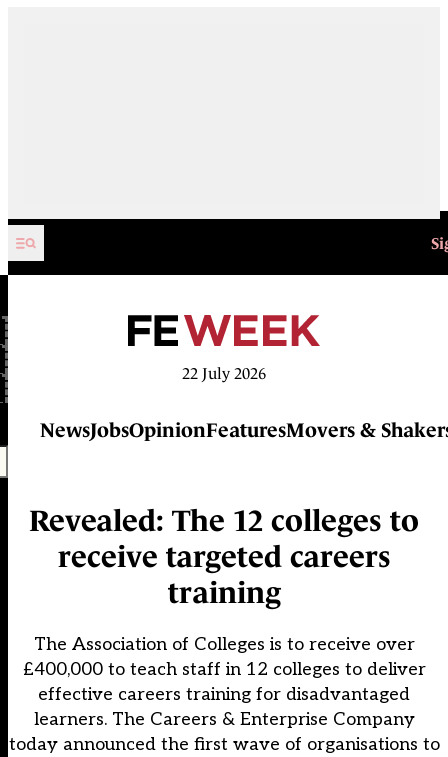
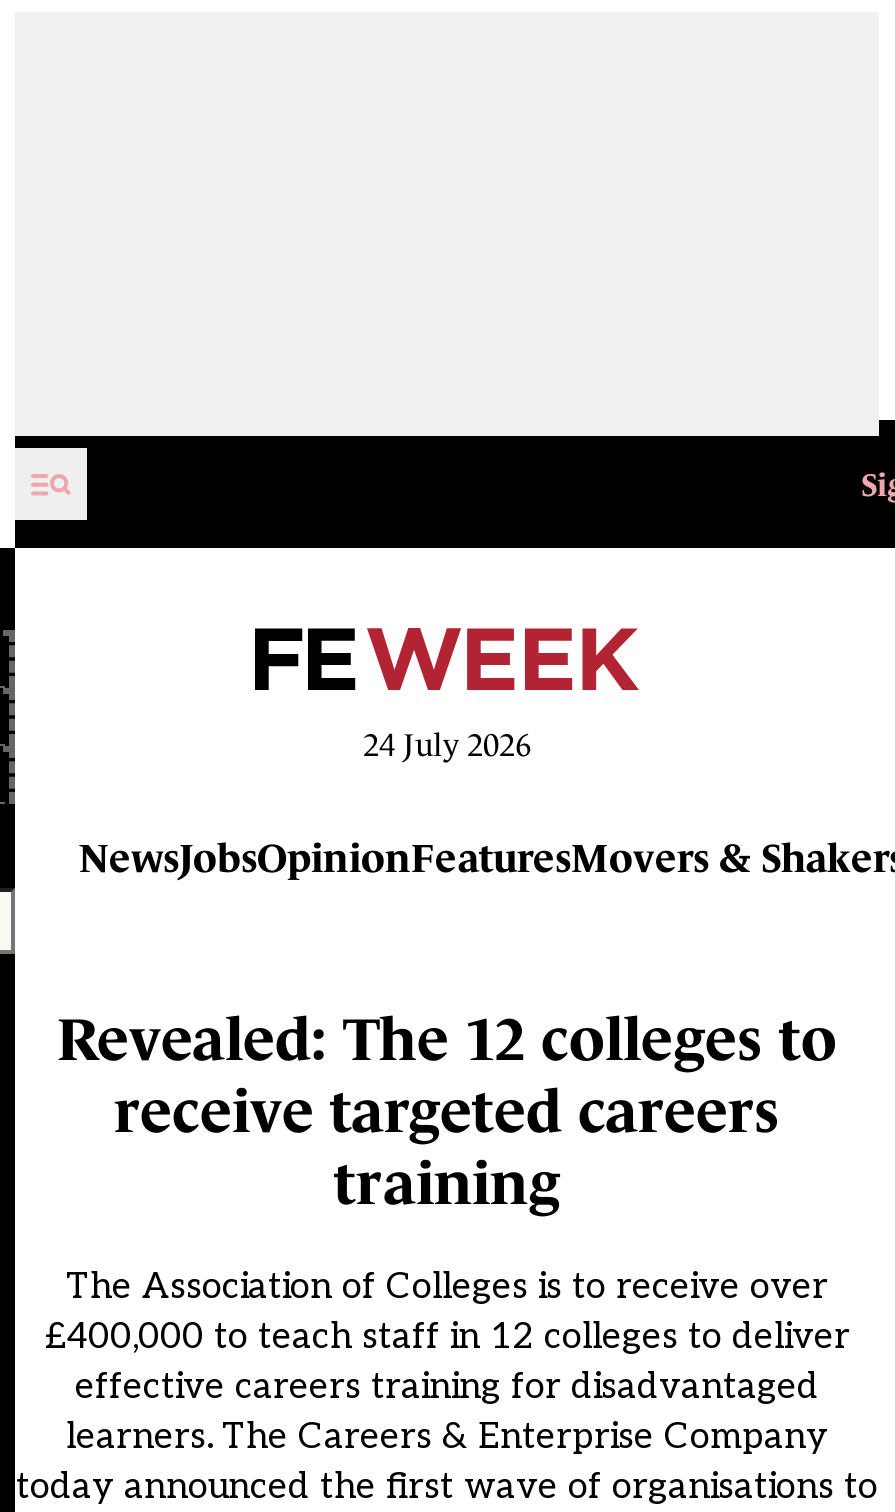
- 22 July 2026
+ 24 July 2026
